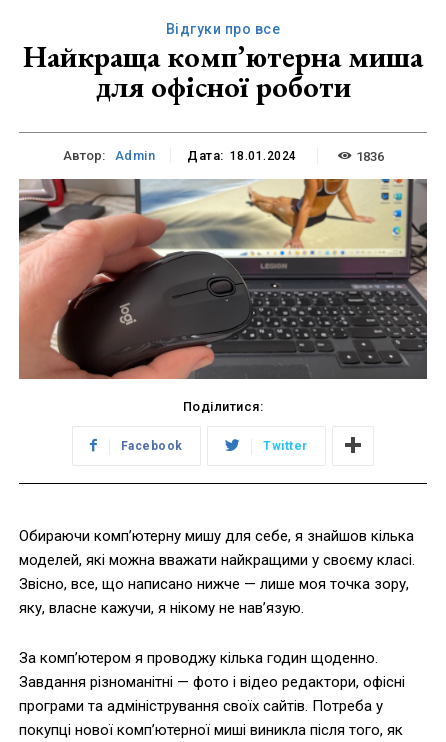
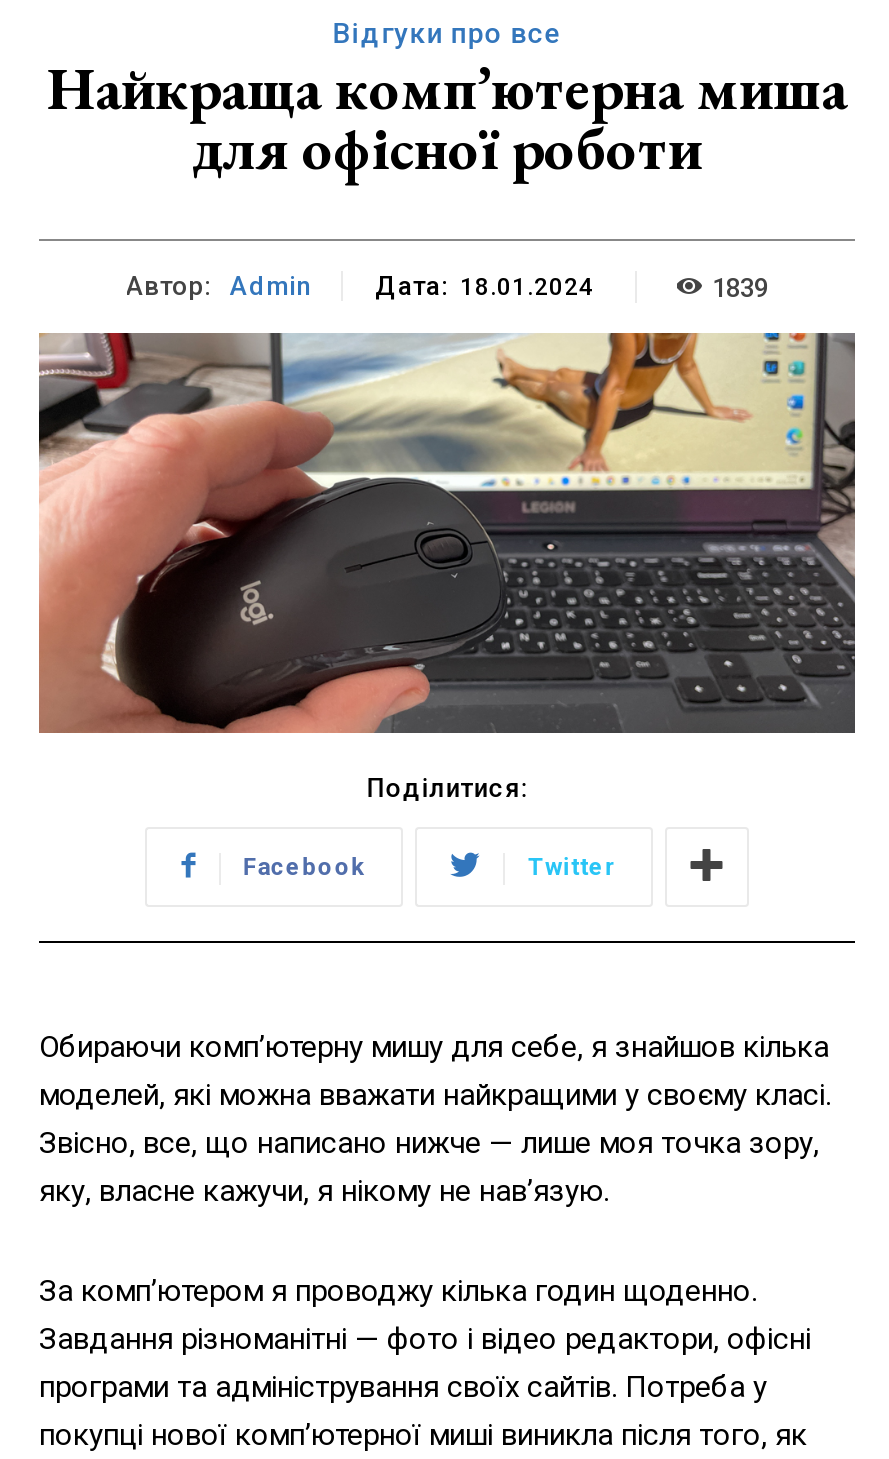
- 1836
+ 1839
